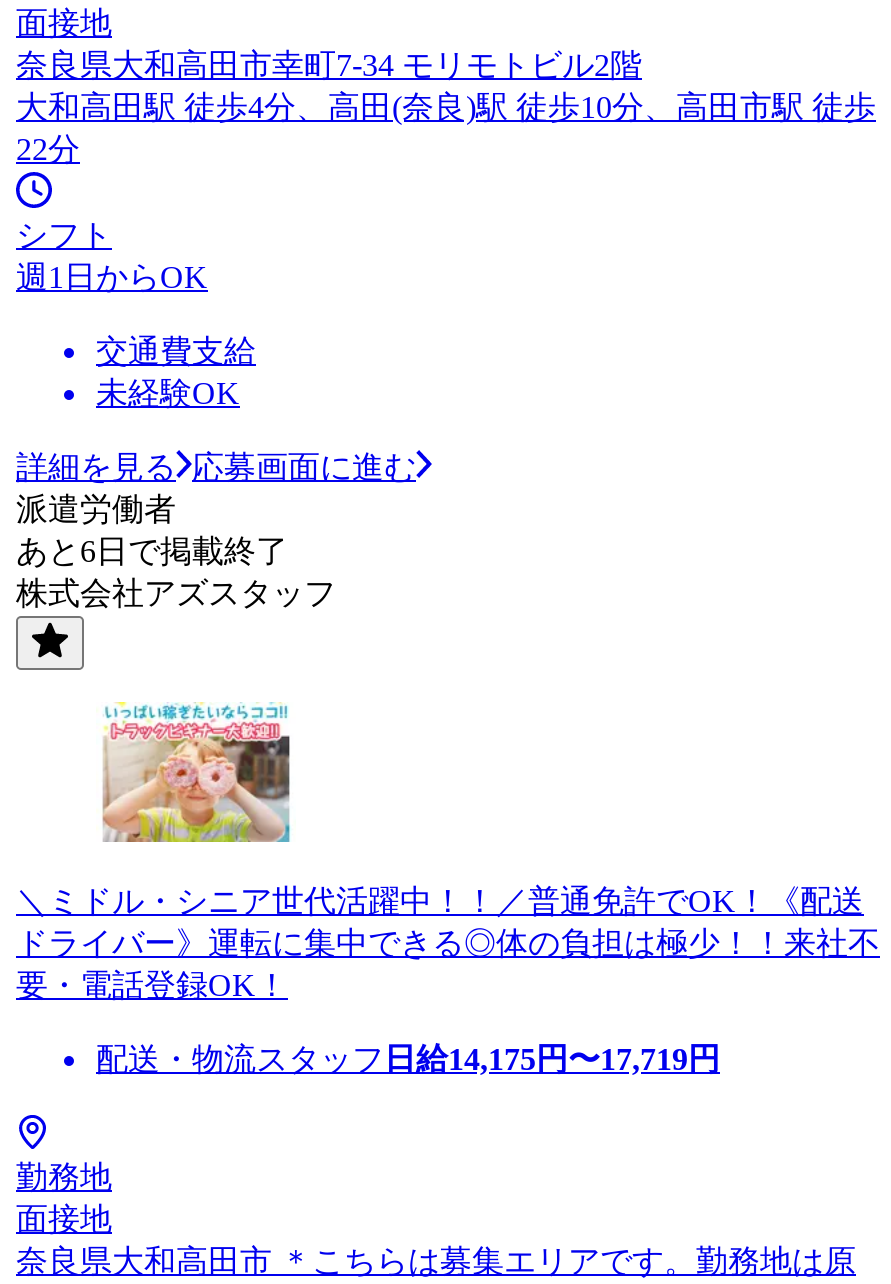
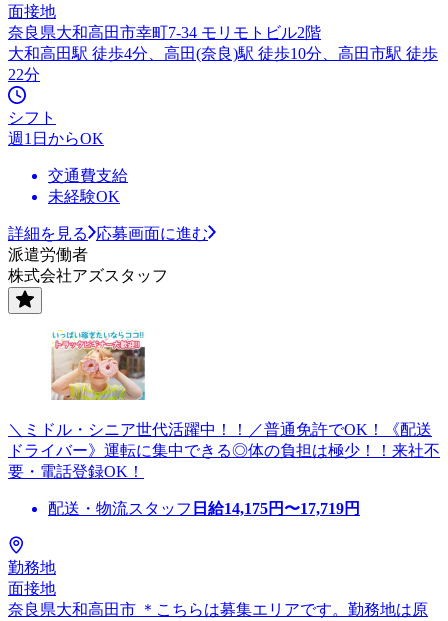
- あと6日で掲載終了
